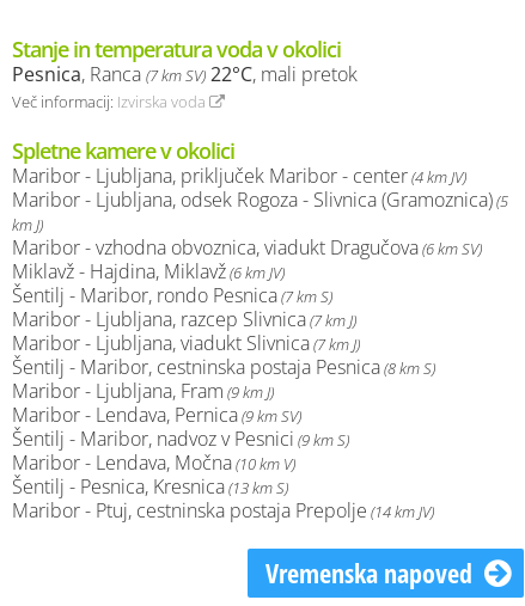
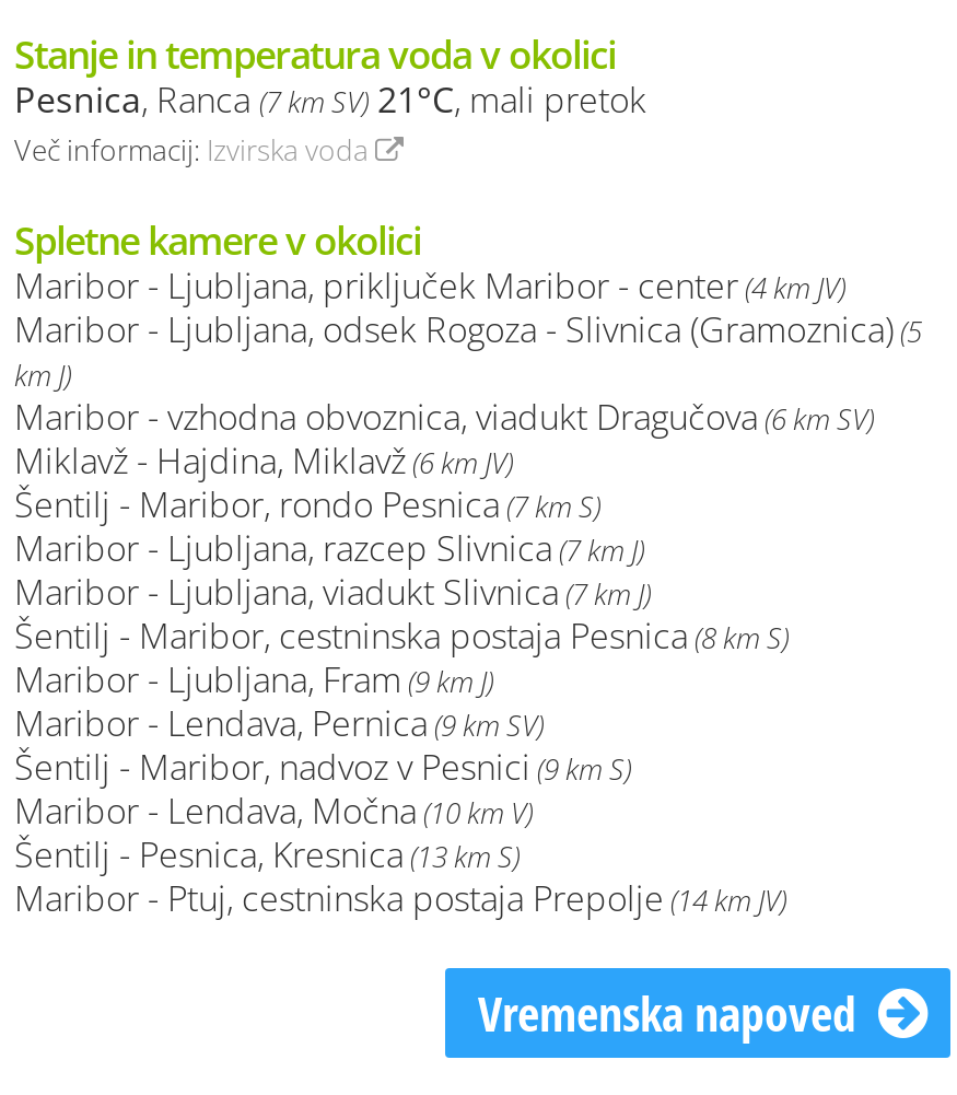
- Pesnica, Ranca (7 km SV) 22°C, mali pretok
+ Pesnica, Ranca (7 km SV) 21°C, mali pretok
